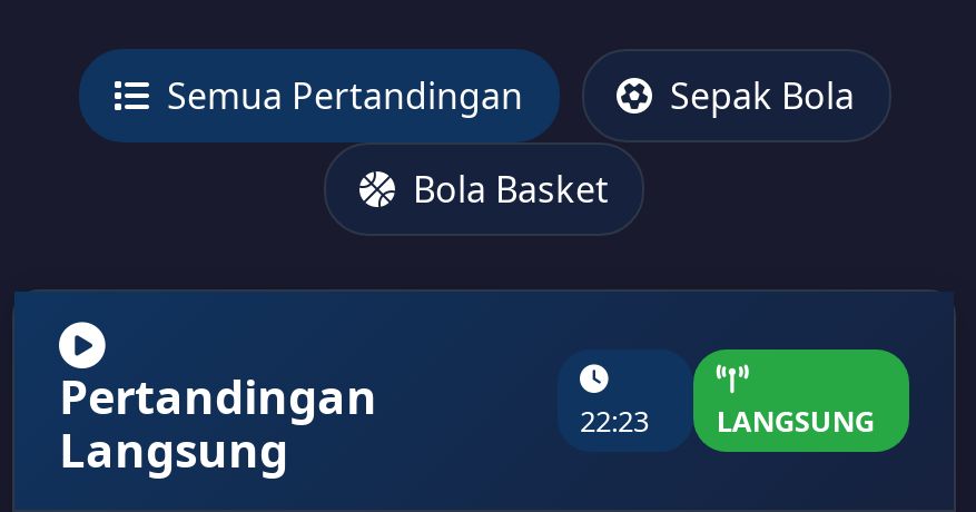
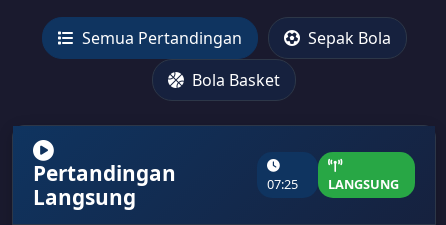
- 22:23 LANGSUNG
+ 07:25 LANGSUNG
